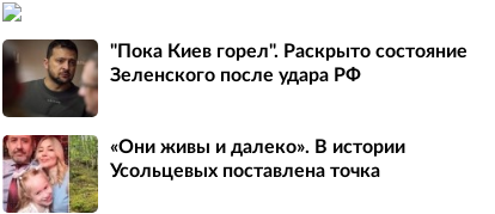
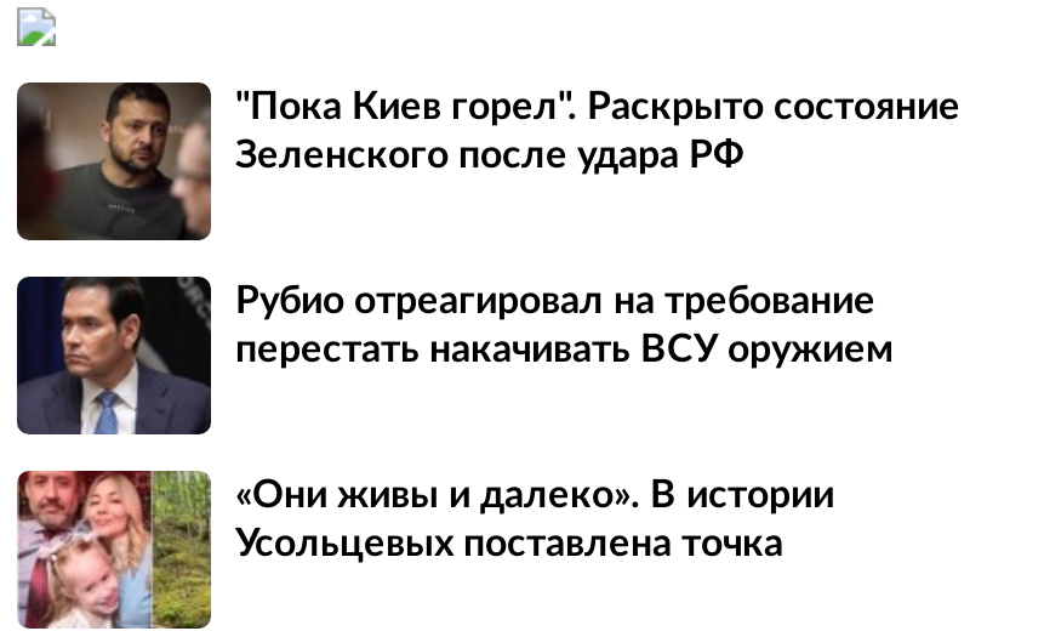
+ [image]
+ Рубио отреагировал на требование
+ перестать накачивать ВСУ оружием
